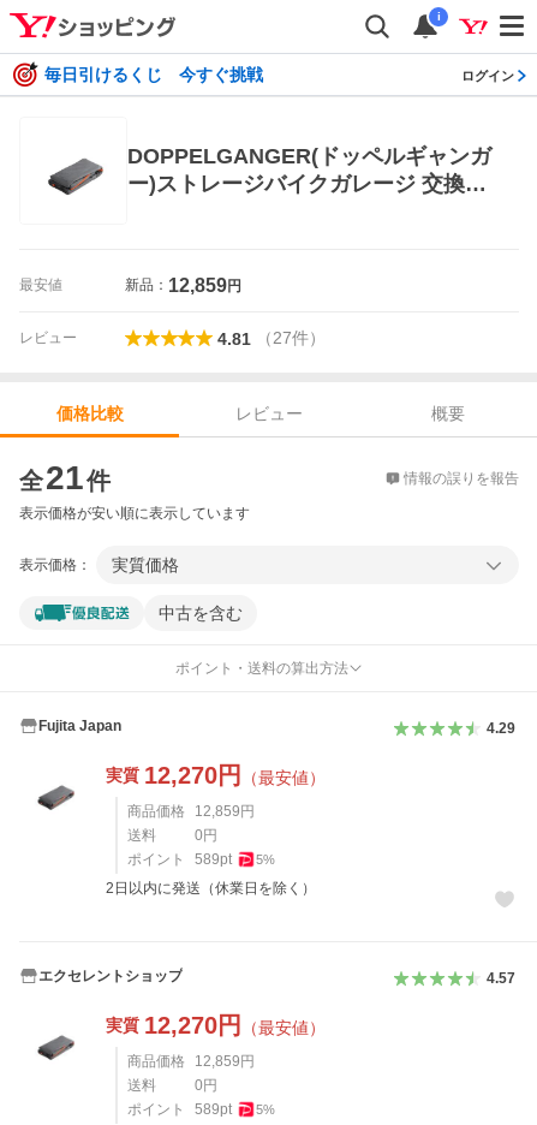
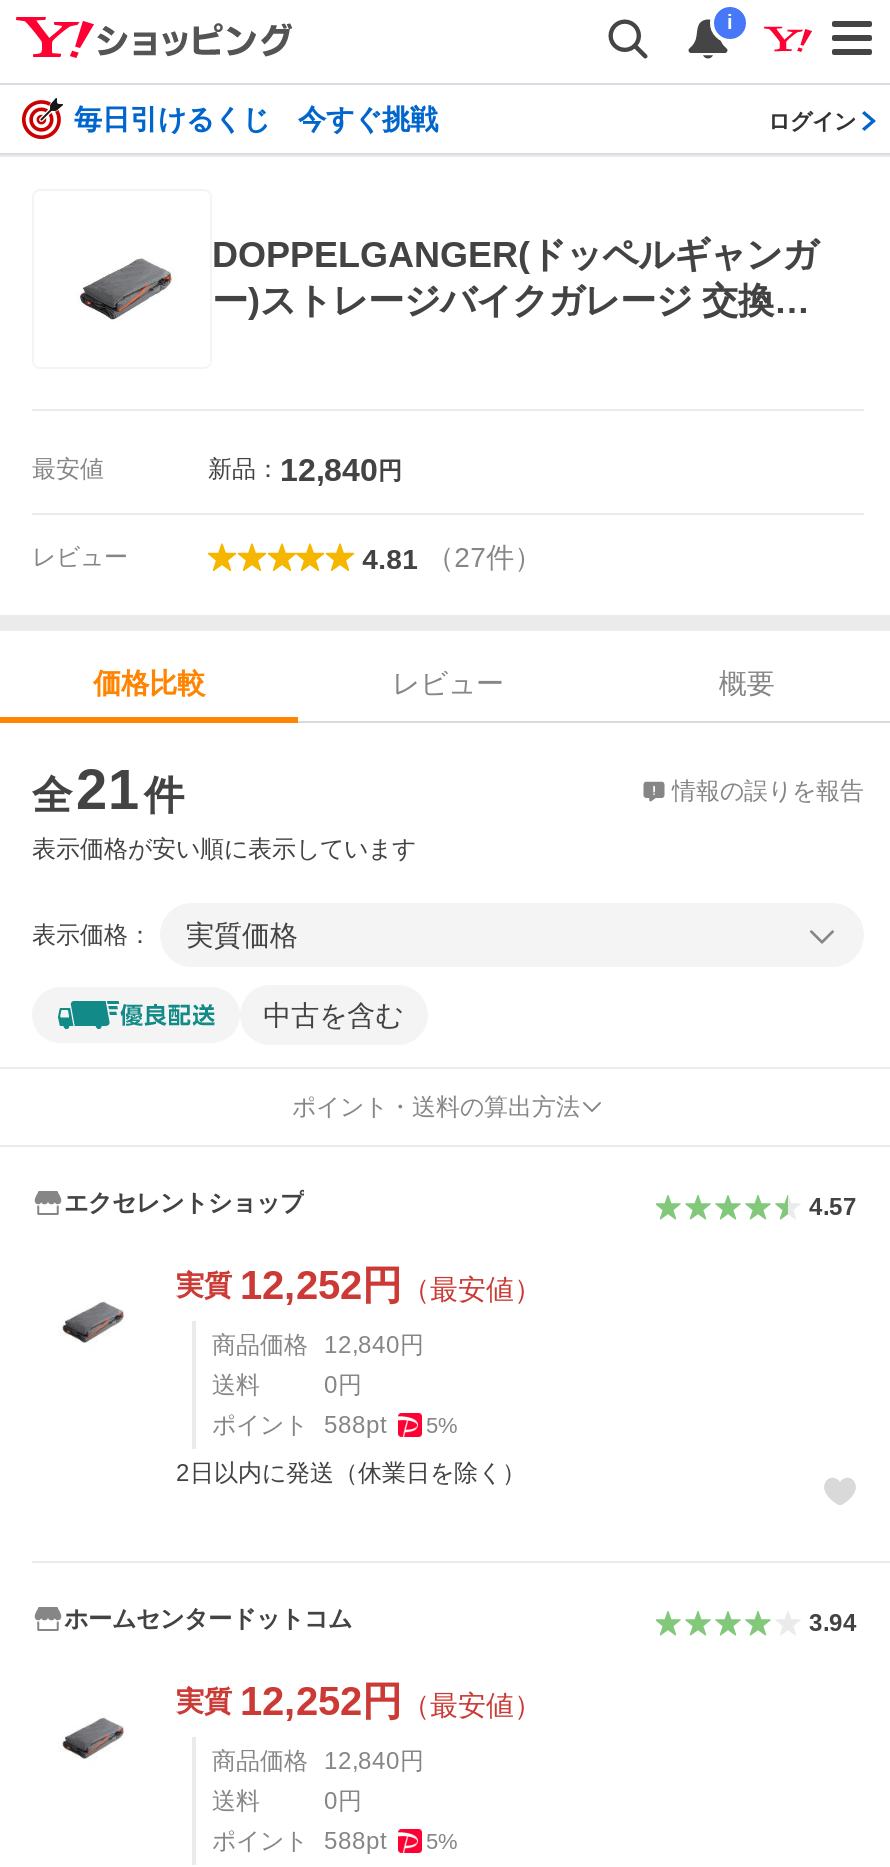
- 新品：12,859円
+ 新品：12,840円

- Fujita Japan
- 4.29

- 実質12,270円（最安値）
+ 実質12,252円（最安値）

- 商品価格 12,859円
+ 商品価格 12,840円

- ポイント 589pt 5%
+ ポイント 588pt 5%

+ ホームセンタードットコム
+ 3.94

moved up: エクセレントショップ | 4.57

- 実質12,270円（最安値）
+ 実質12,252円（最安値）

- 商品価格 12,859円
+ 商品価格 12,840円

- ポイント 589pt 5%
+ ポイント 588pt 5%
